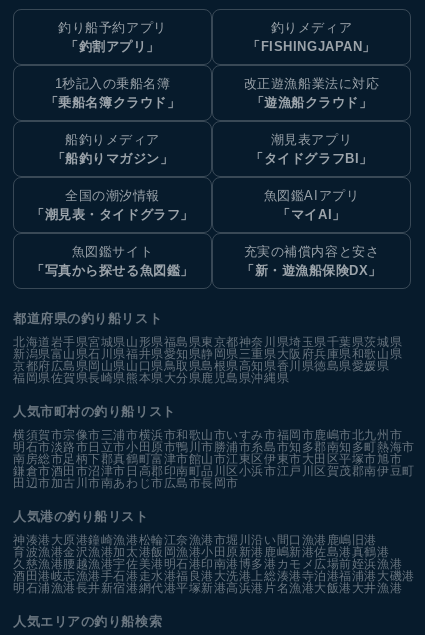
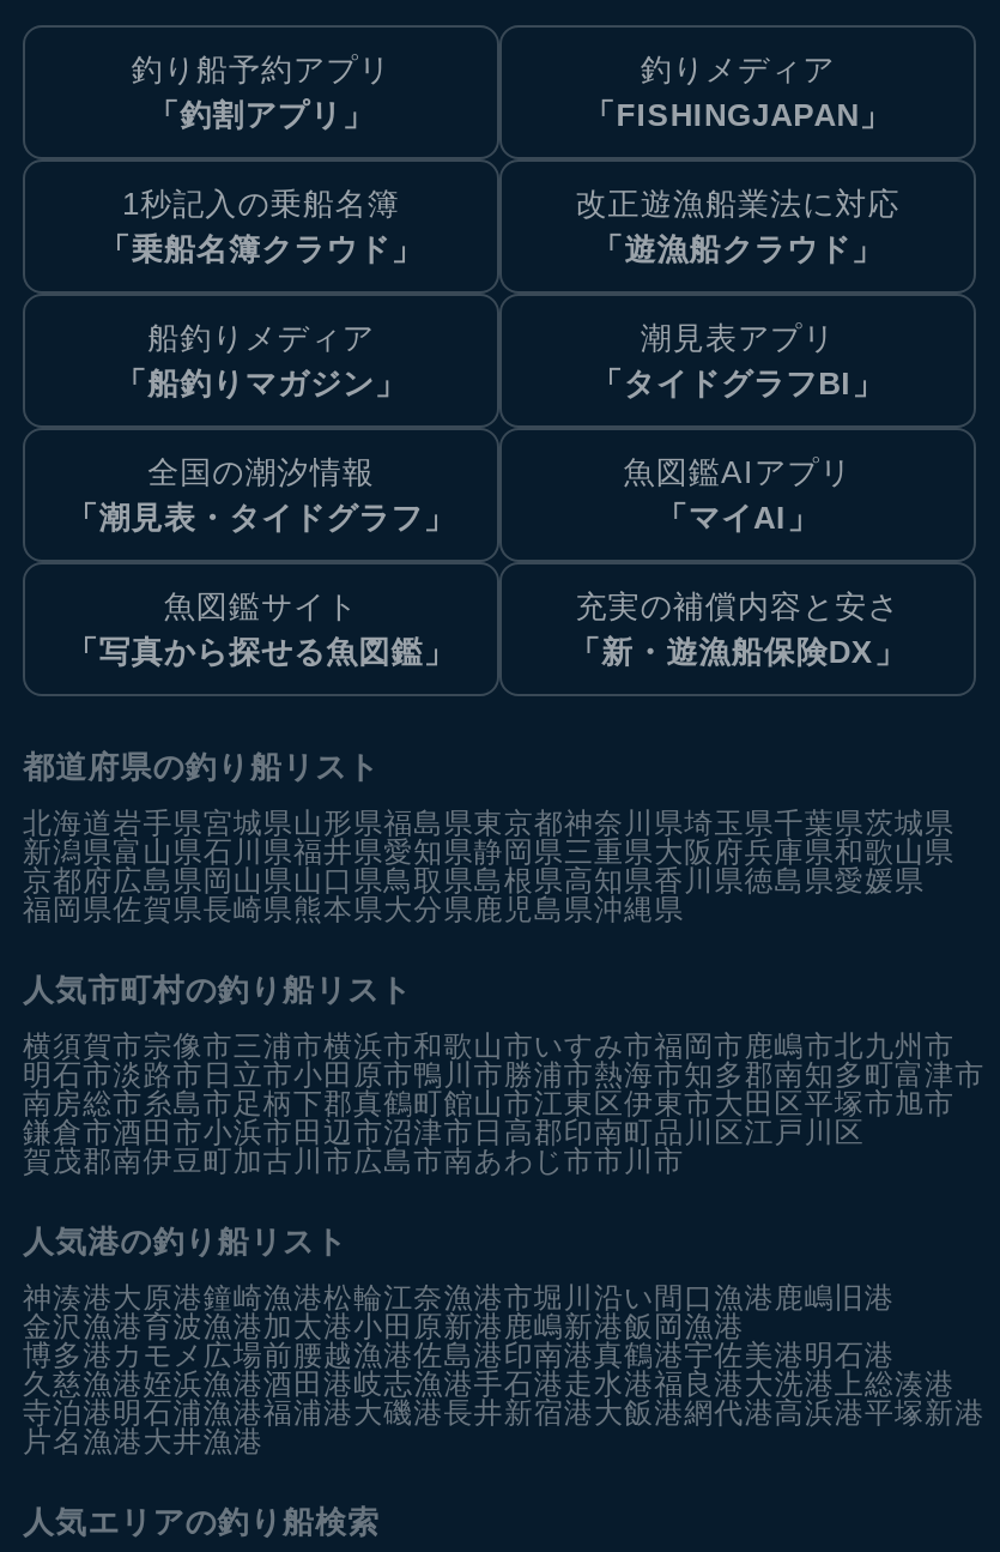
- 明石市淡路市日立市小田原市鴨川市勝浦市糸島市知多郡南知多町熱海市
- 南房総市足柄下郡真鶴町富津市館山市江東区伊東市大田区平塚市旭市
- 鎌倉市酒田市沼津市日高郡印南町品川区小浜市江戸川区賀茂郡南伊豆町
- 田辺市加古川市南あわじ市広島市長岡市
+ 明石市淡路市日立市小田原市鴨川市勝浦市熱海市知多郡南知多町富津市
+ 南房総市糸島市足柄下郡真鶴町館山市江東区伊東市大田区平塚市旭市
+ 鎌倉市酒田市小浜市田辺市沼津市日高郡印南町品川区江戸川区
+ 賀茂郡南伊豆町加古川市広島市南あわじ市市川市

- 育波漁港金沢漁港加太港飯岡漁港小田原新港鹿嶋新港佐島港真鶴港
- 久慈漁港腰越漁港宇佐美港明石港印南港博多港カモメ広場前姪浜漁港
- 酒田港岐志漁港手石港走水港福良港大洗港上総湊港寺泊港福浦港大磯港
- 明石浦漁港長井新宿港網代港平塚新港高浜港片名漁港大飯港大井漁港
+ 金沢漁港育波漁港加太港小田原新港鹿嶋新港飯岡漁港
+ 博多港カモメ広場前腰越漁港佐島港印南港真鶴港宇佐美港明石港
+ 久慈漁港姪浜漁港酒田港岐志漁港手石港走水港福良港大洗港上総湊港
+ 寺泊港明石浦漁港福浦港大磯港長井新宿港大飯港網代港高浜港平塚新港
+ 片名漁港大井漁港
